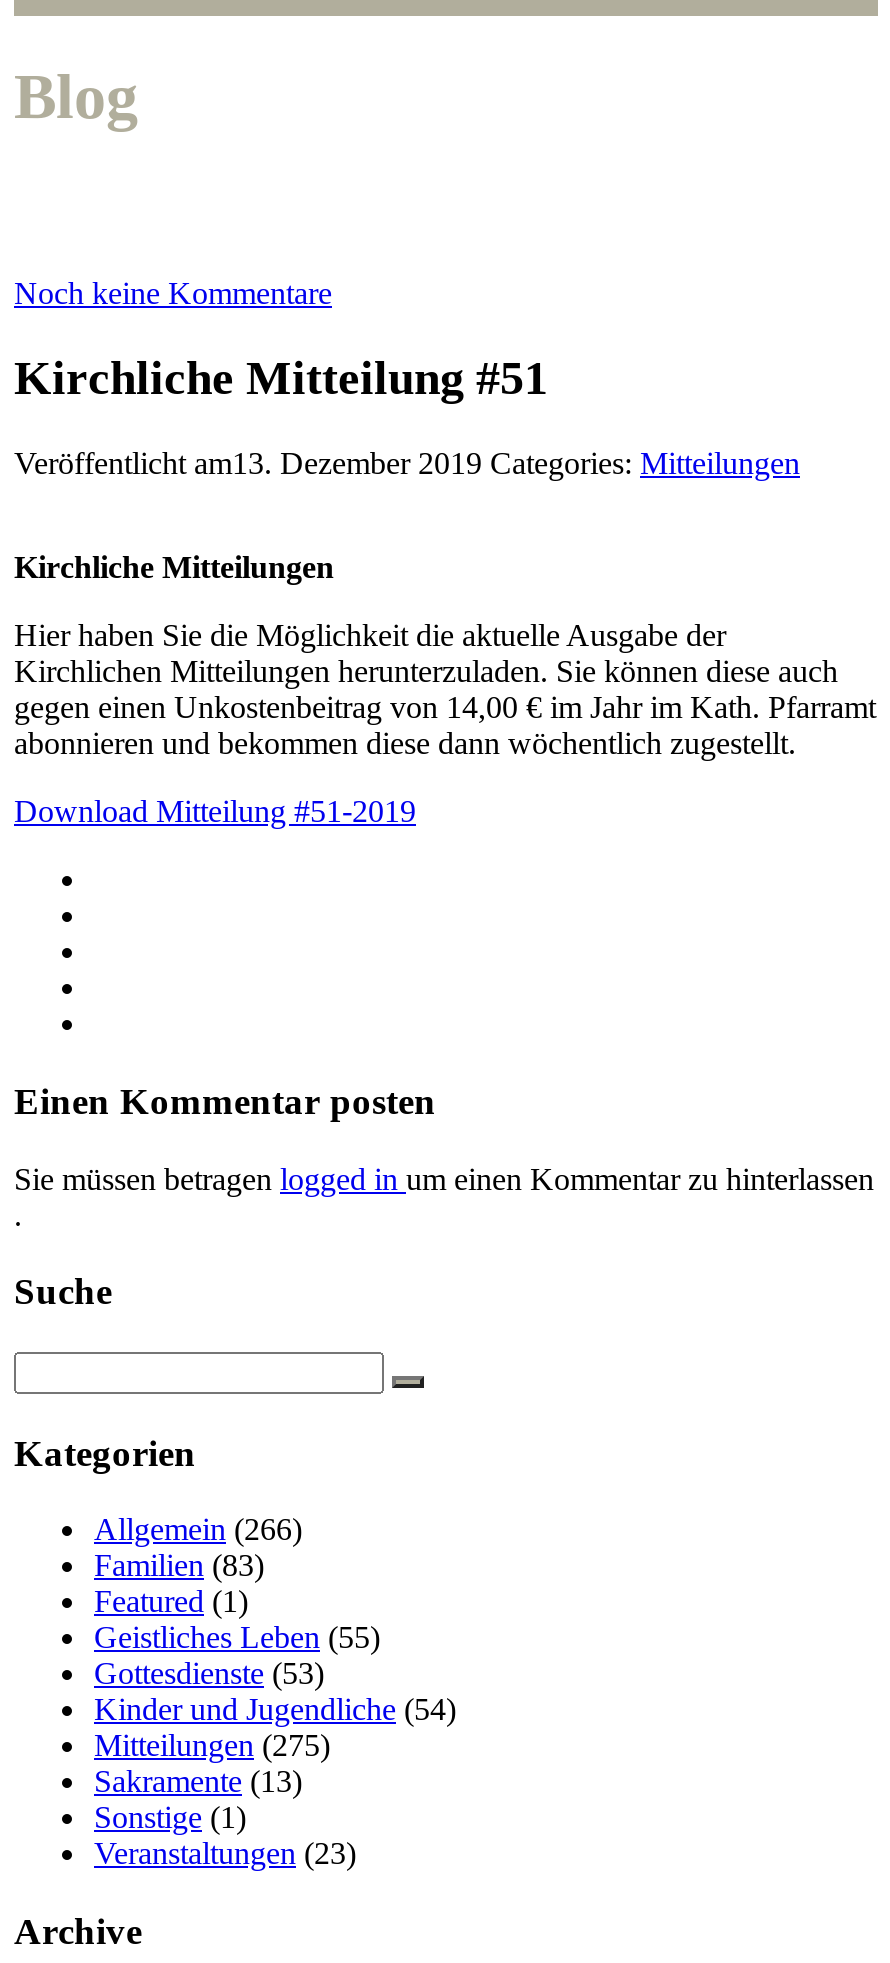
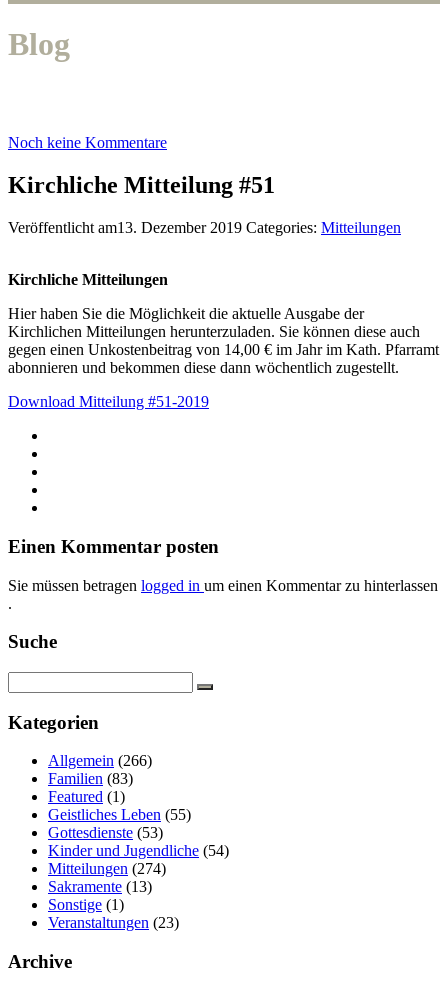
- Mitteilungen (275)
+ Mitteilungen (274)
